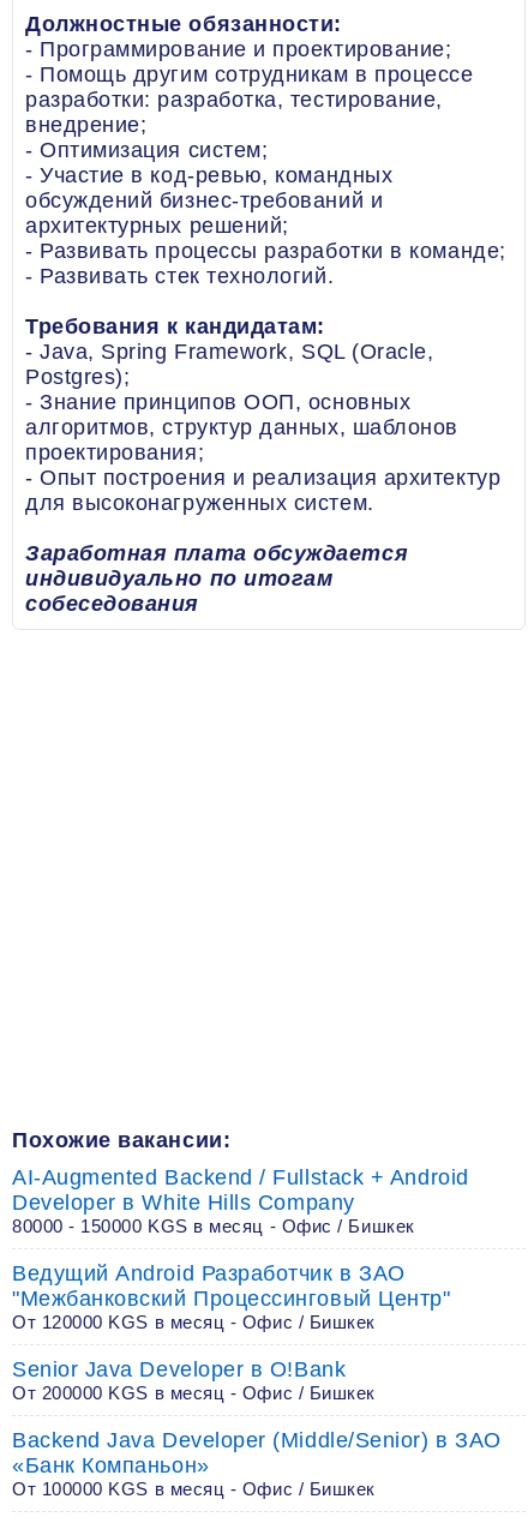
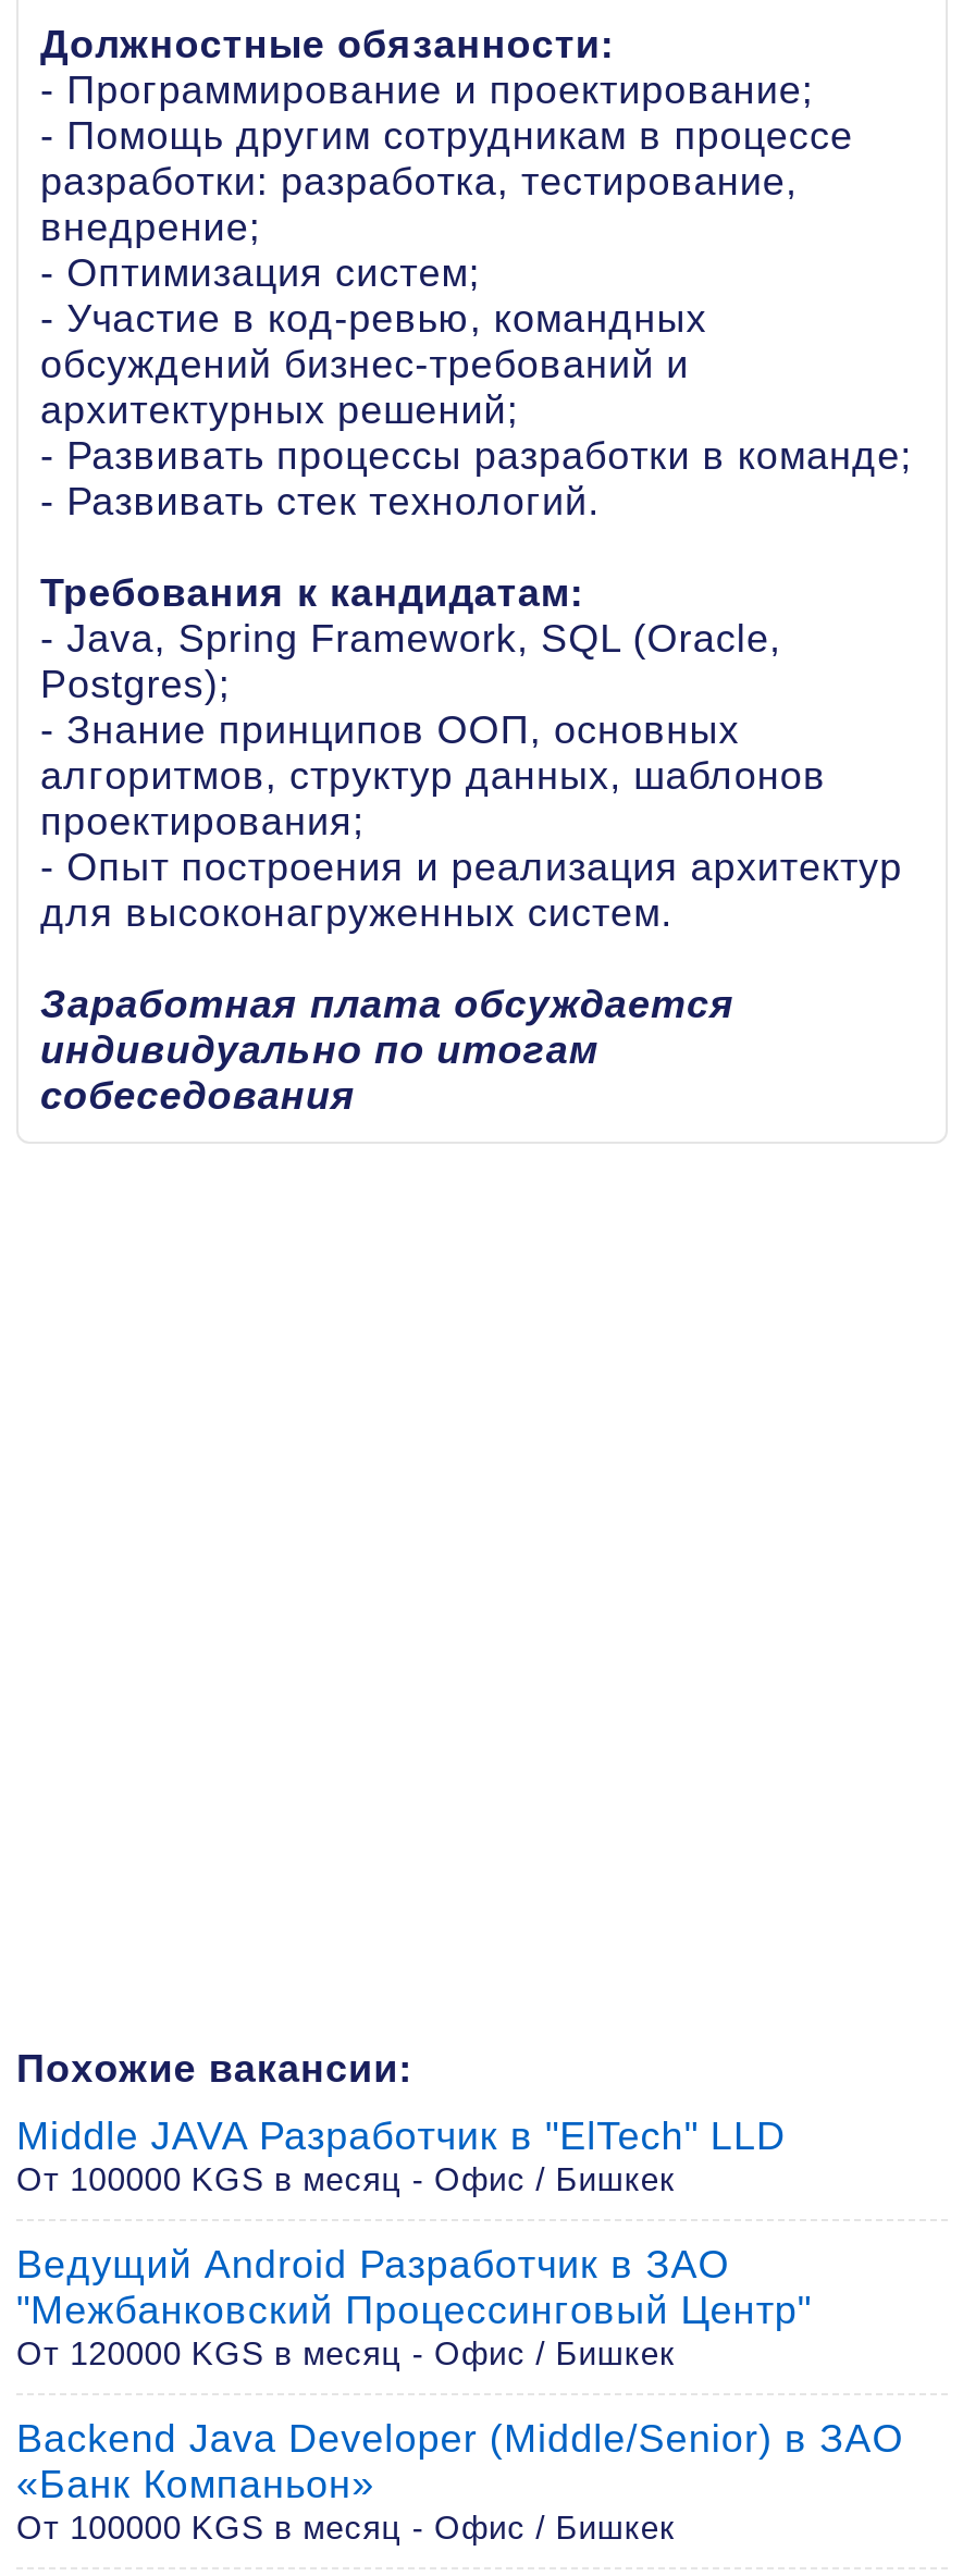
- AI-Augmented Backend / Fullstack + Android
- Developer в White Hills Company
- 80000 - 150000 KGS в месяц - Офис / Бишкек
+ Middle JAVA Разработчик в "ElTech" LLD
+ От 100000 KGS в месяц - Офис / Бишкек

- Senior Java Developer в O!Bank
- От 200000 KGS в месяц - Офис / Бишкек
